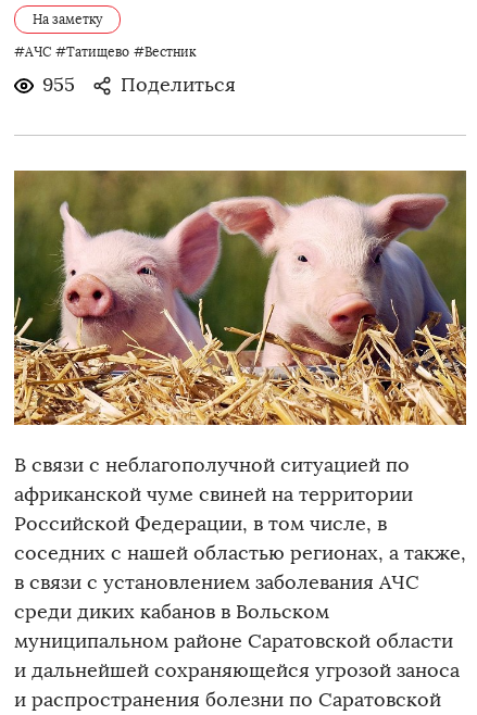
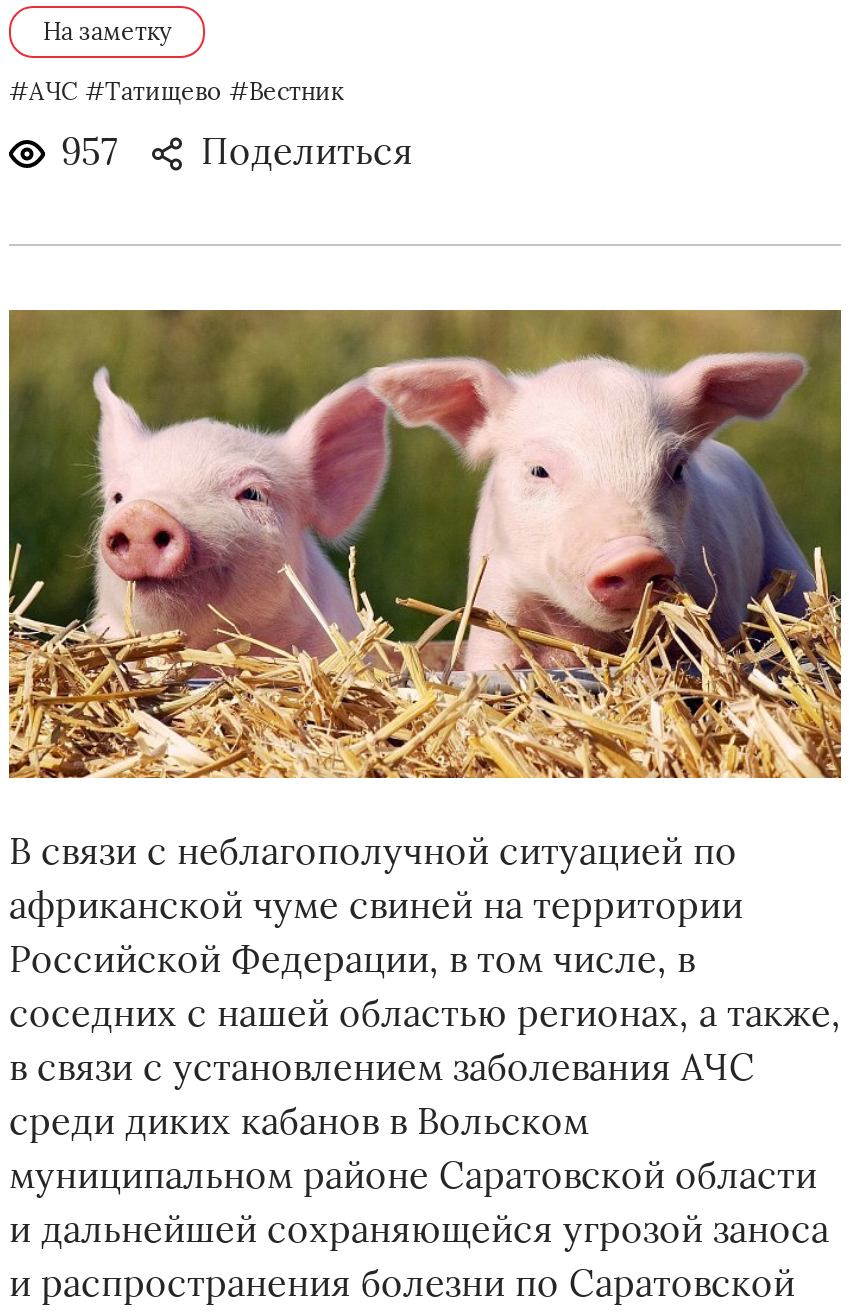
- 955 Поделиться
+ 957 Поделиться
